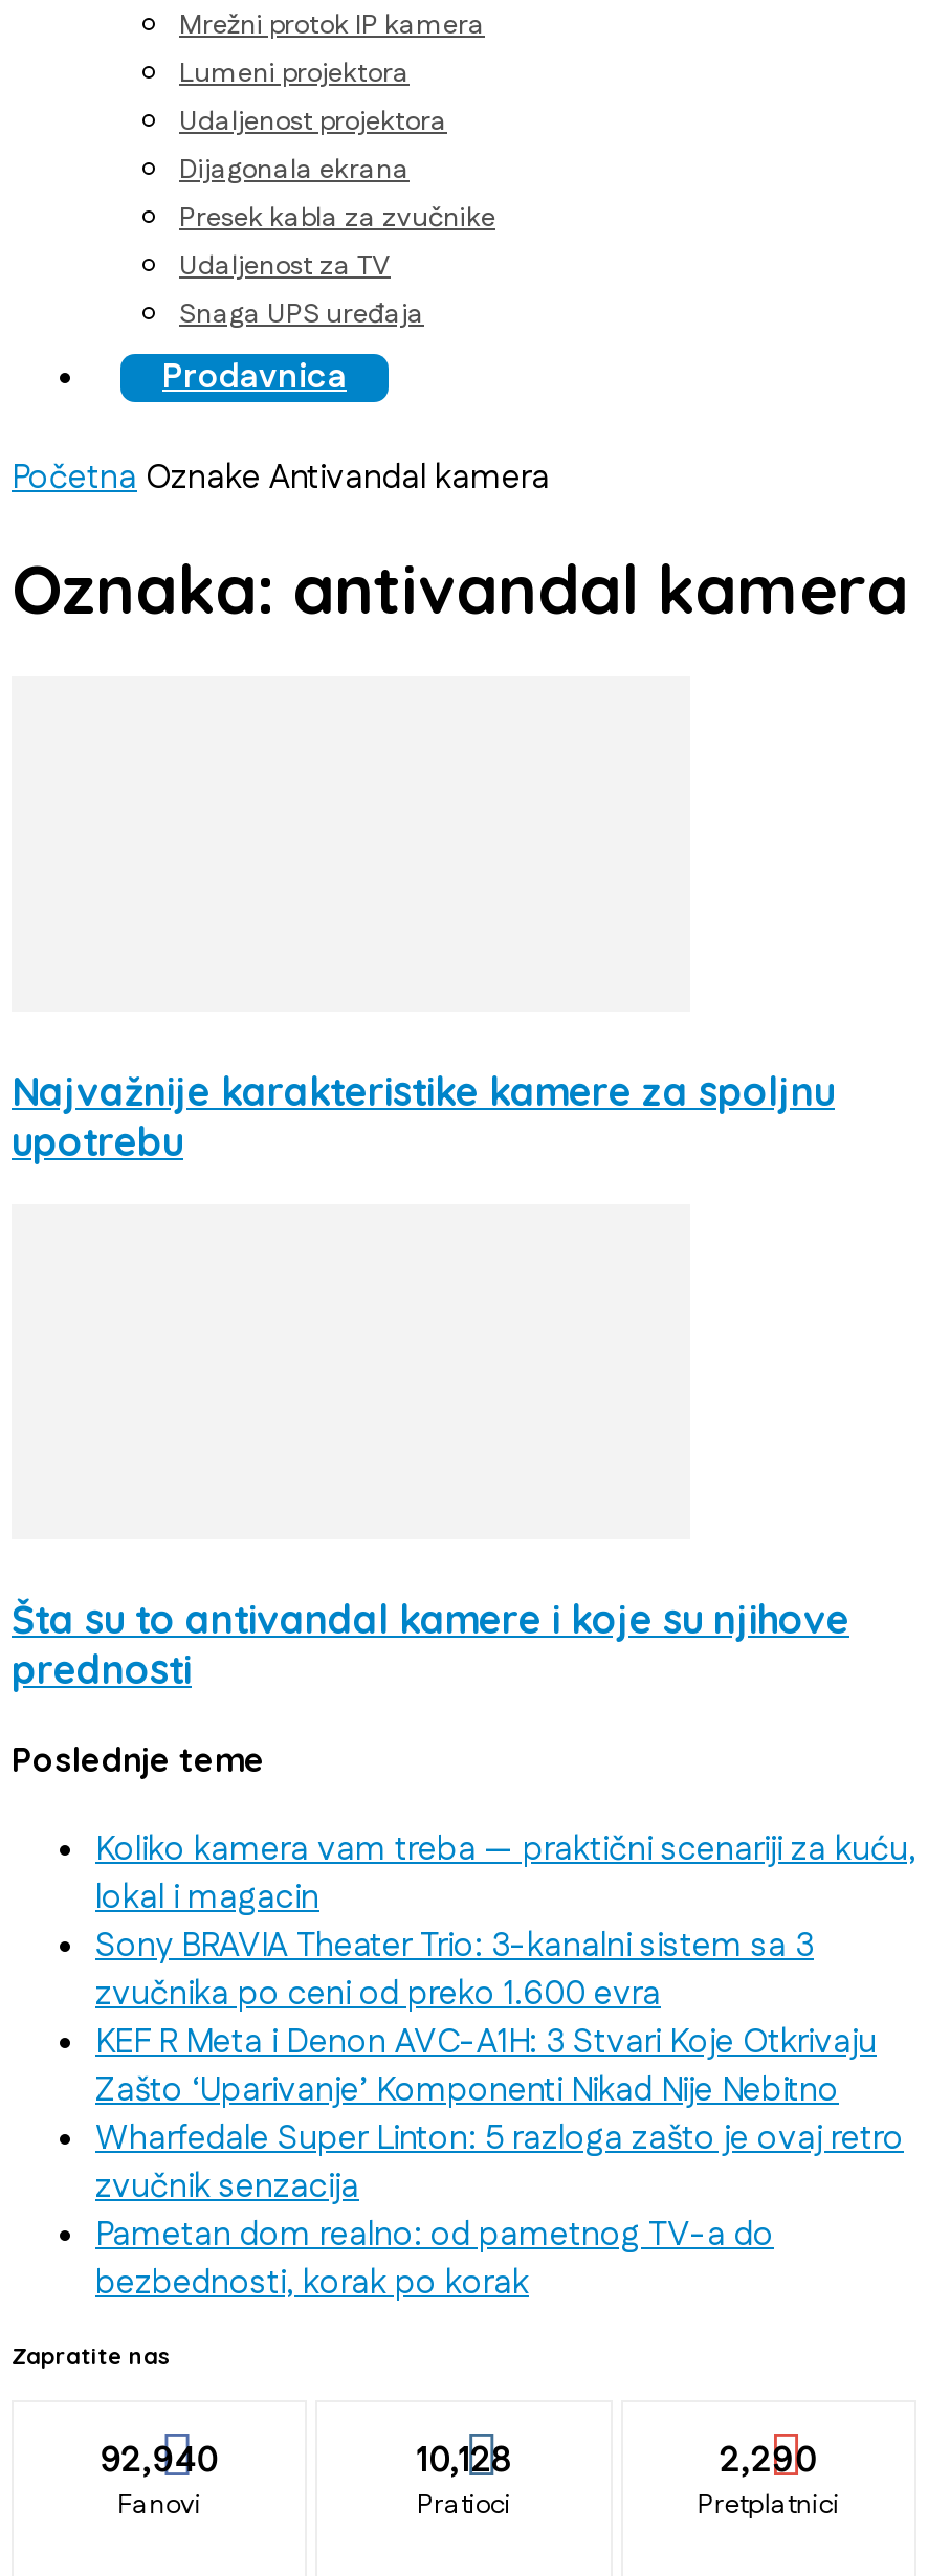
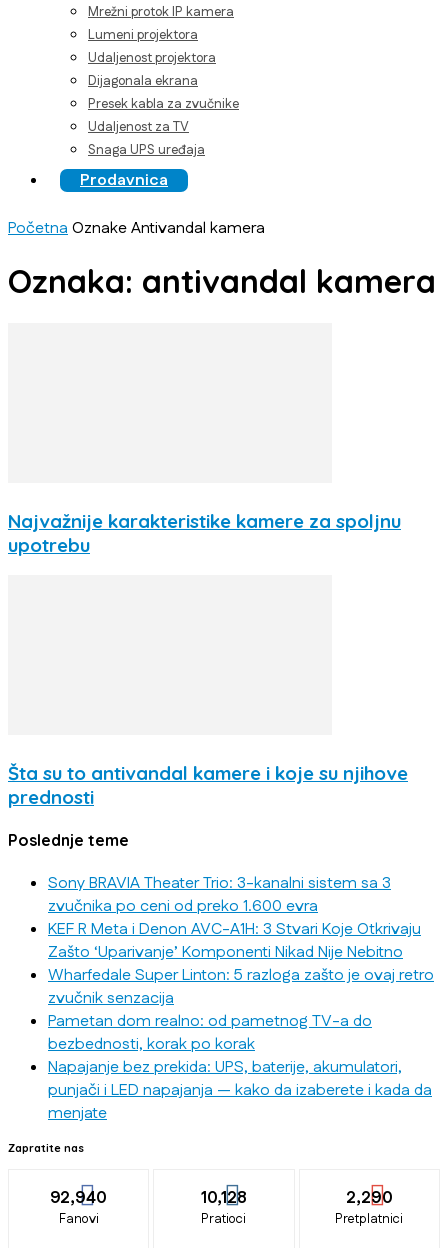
- Koliko kamera vam treba — praktični scenariji za kuću,
- lokal i magacin

moved up: Sony BRAVIA Theater Trio: 3-kanalni sistem sa 3 | zvučnika po ceni od preko 1.600 evra | KEF R Meta i Denon AVC-A1H: 3 Stvari Koje Otkrivaju | Zašto ‘Uparivanje’ Komponenti Nikad Nije Nebitno | Wharfedale Super Linton: 5 razloga zašto je ovaj retro | zvučnik senzacija | Pametan dom realno: od pametnog TV-a do | bezbednosti, korak po korak

+ Napajanje bez prekida: UPS, baterije, akumulatori,
+ punjači i LED napajanja — kako da izaberete i kada da
+ menjate
